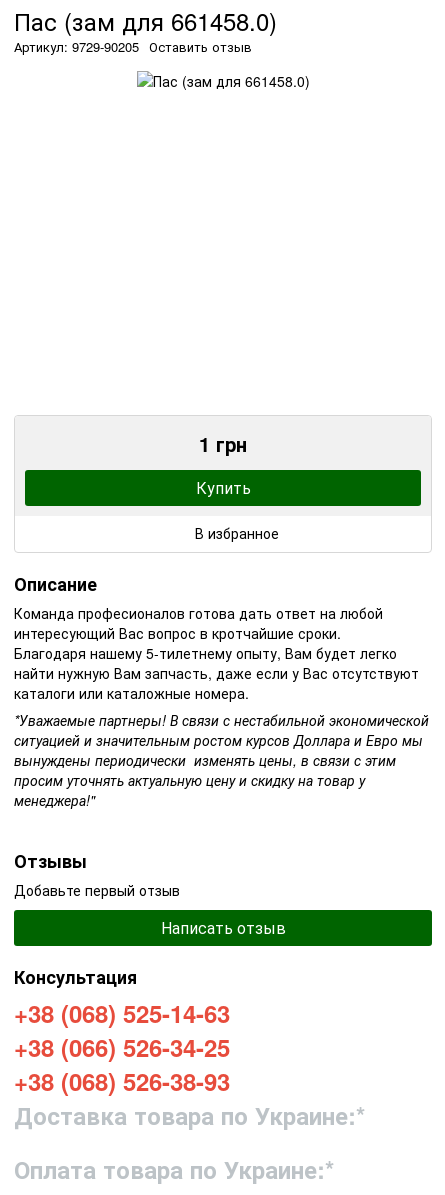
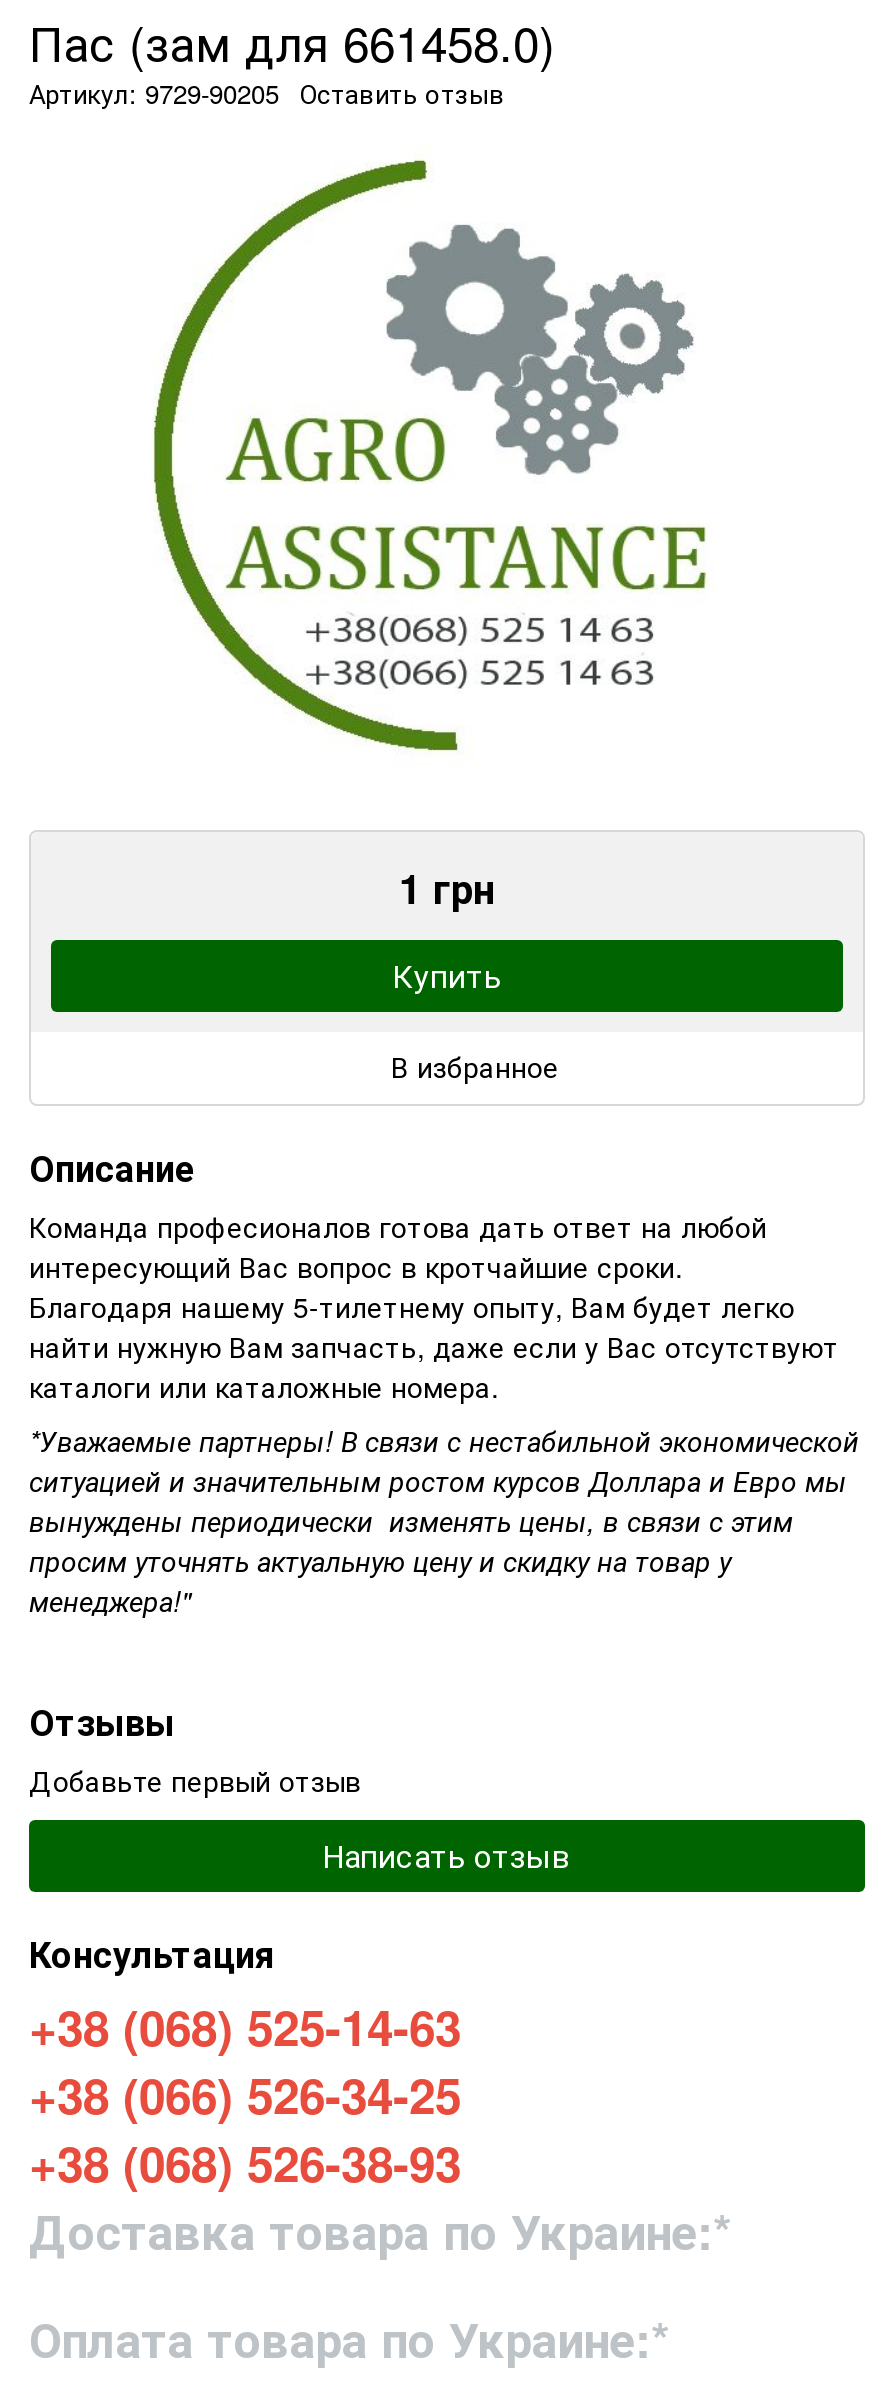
+ [image]
